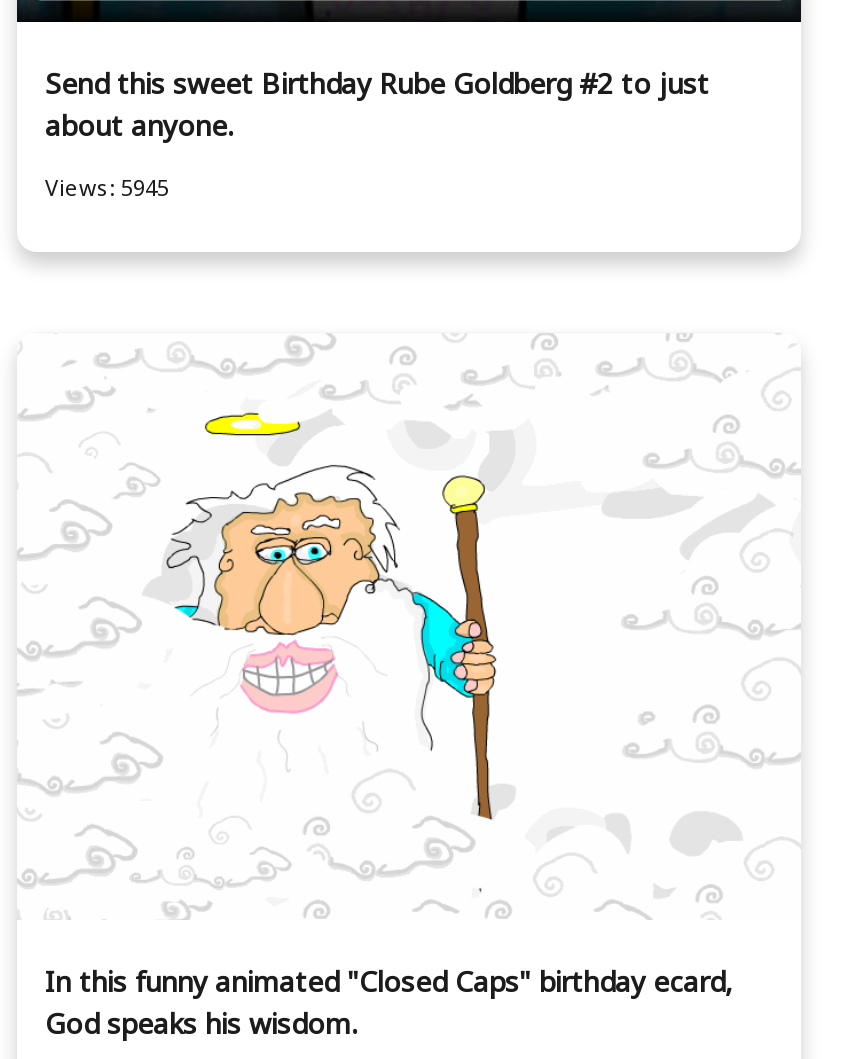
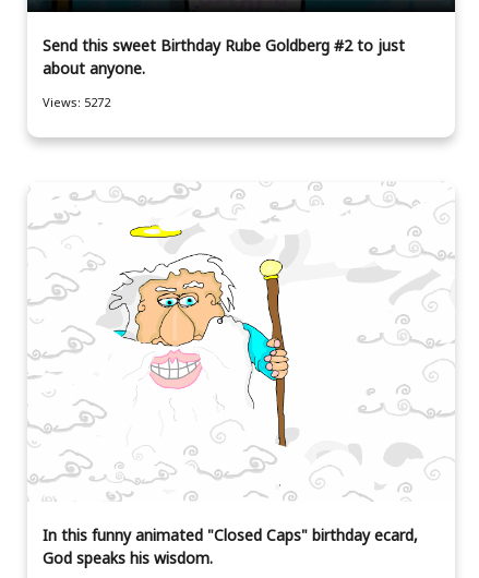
- Views: 5945
+ Views: 5272
